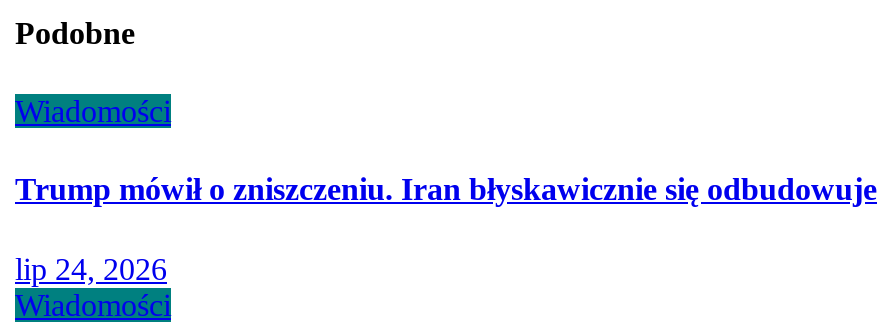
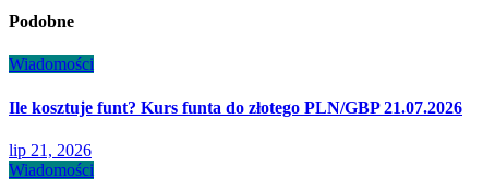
- Trump mówił o zniszczeniu. Iran błyskawicznie się odbudowuje
+ Ile kosztuje funt? Kurs funta do złotego PLN/GBP 21.07.2026

- lip 24, 2026
+ lip 21, 2026
